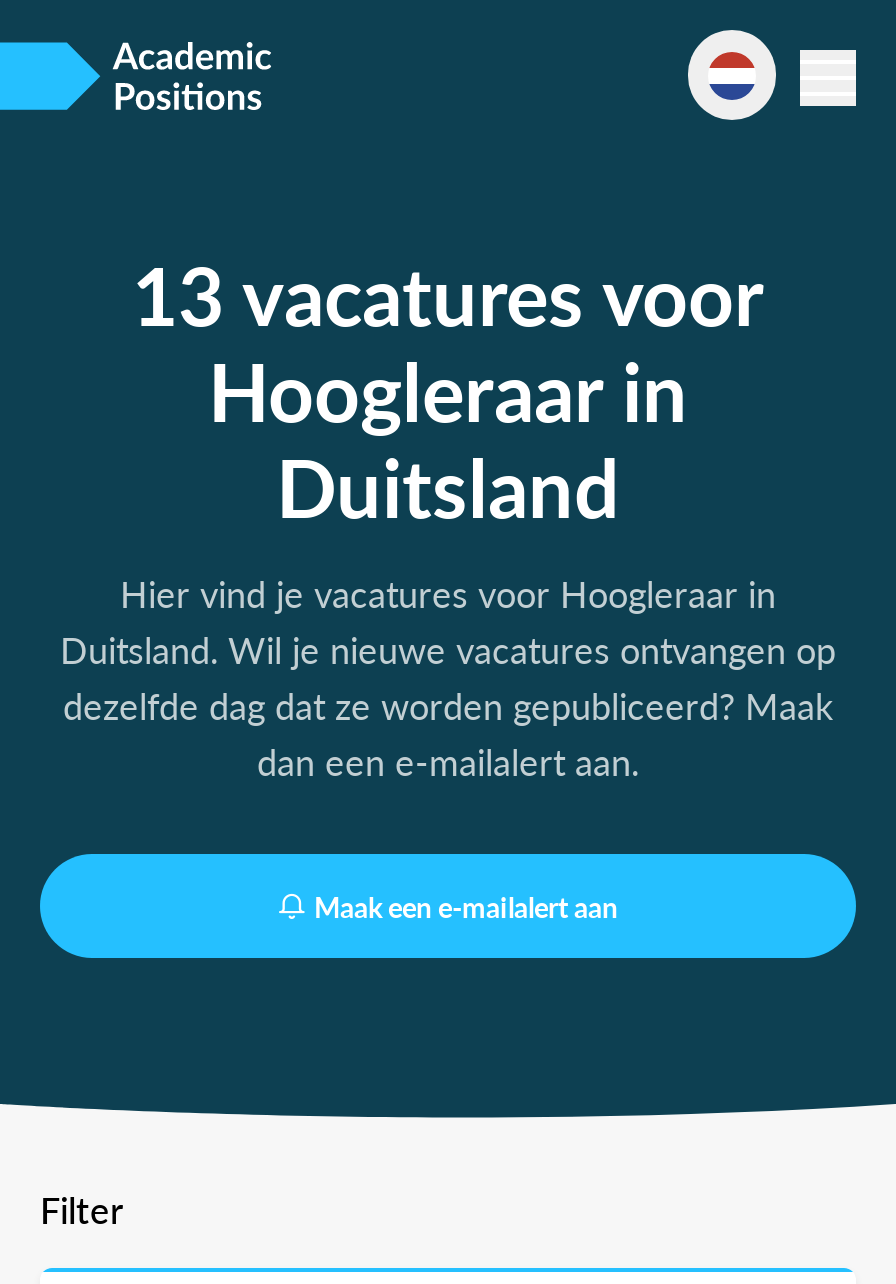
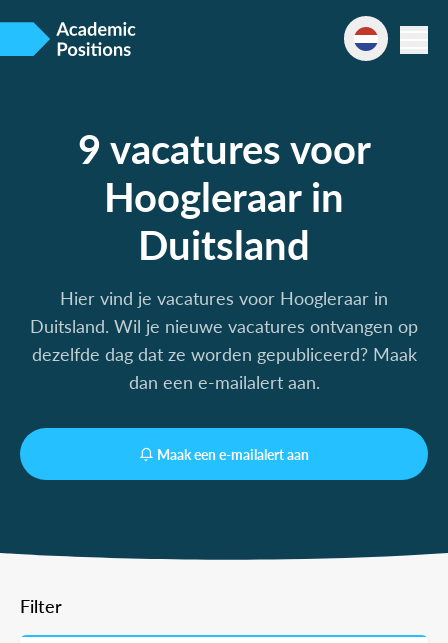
- 13 vacatures voor
+ 9 vacatures voor
